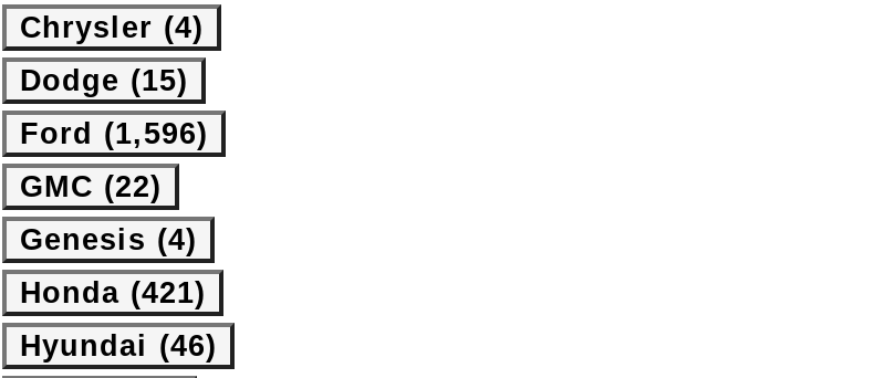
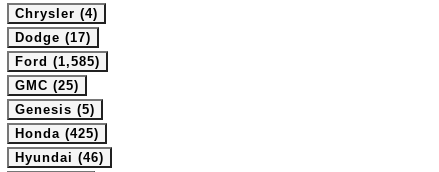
- Dodge (15)
+ Dodge (17)

- Ford (1,596)
+ Ford (1,585)

- GMC (22)
+ GMC (25)

- Genesis (4)
+ Genesis (5)

- Honda (421)
+ Honda (425)
